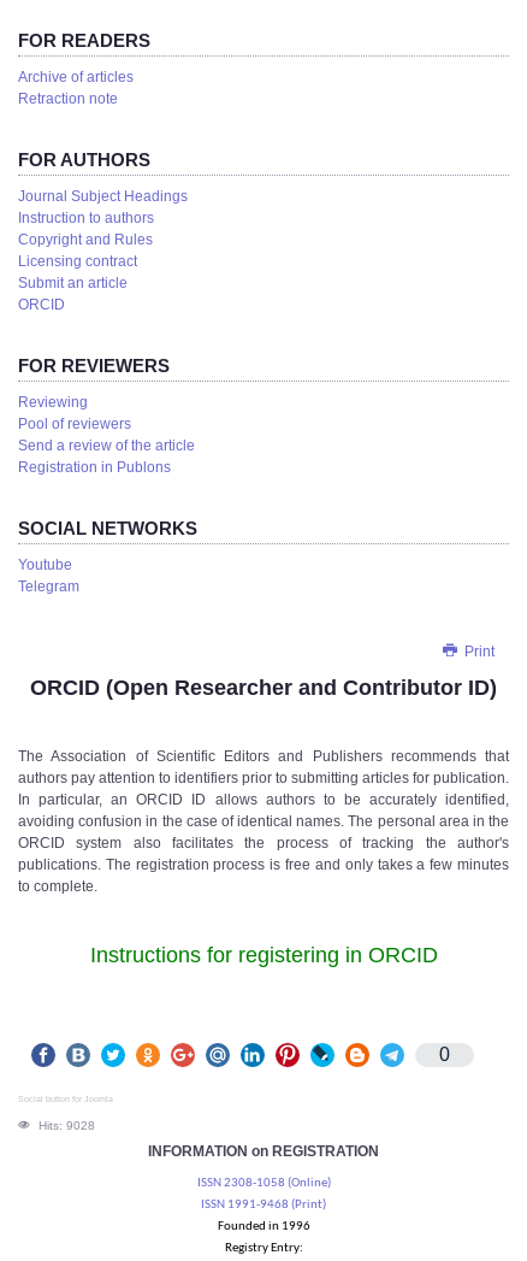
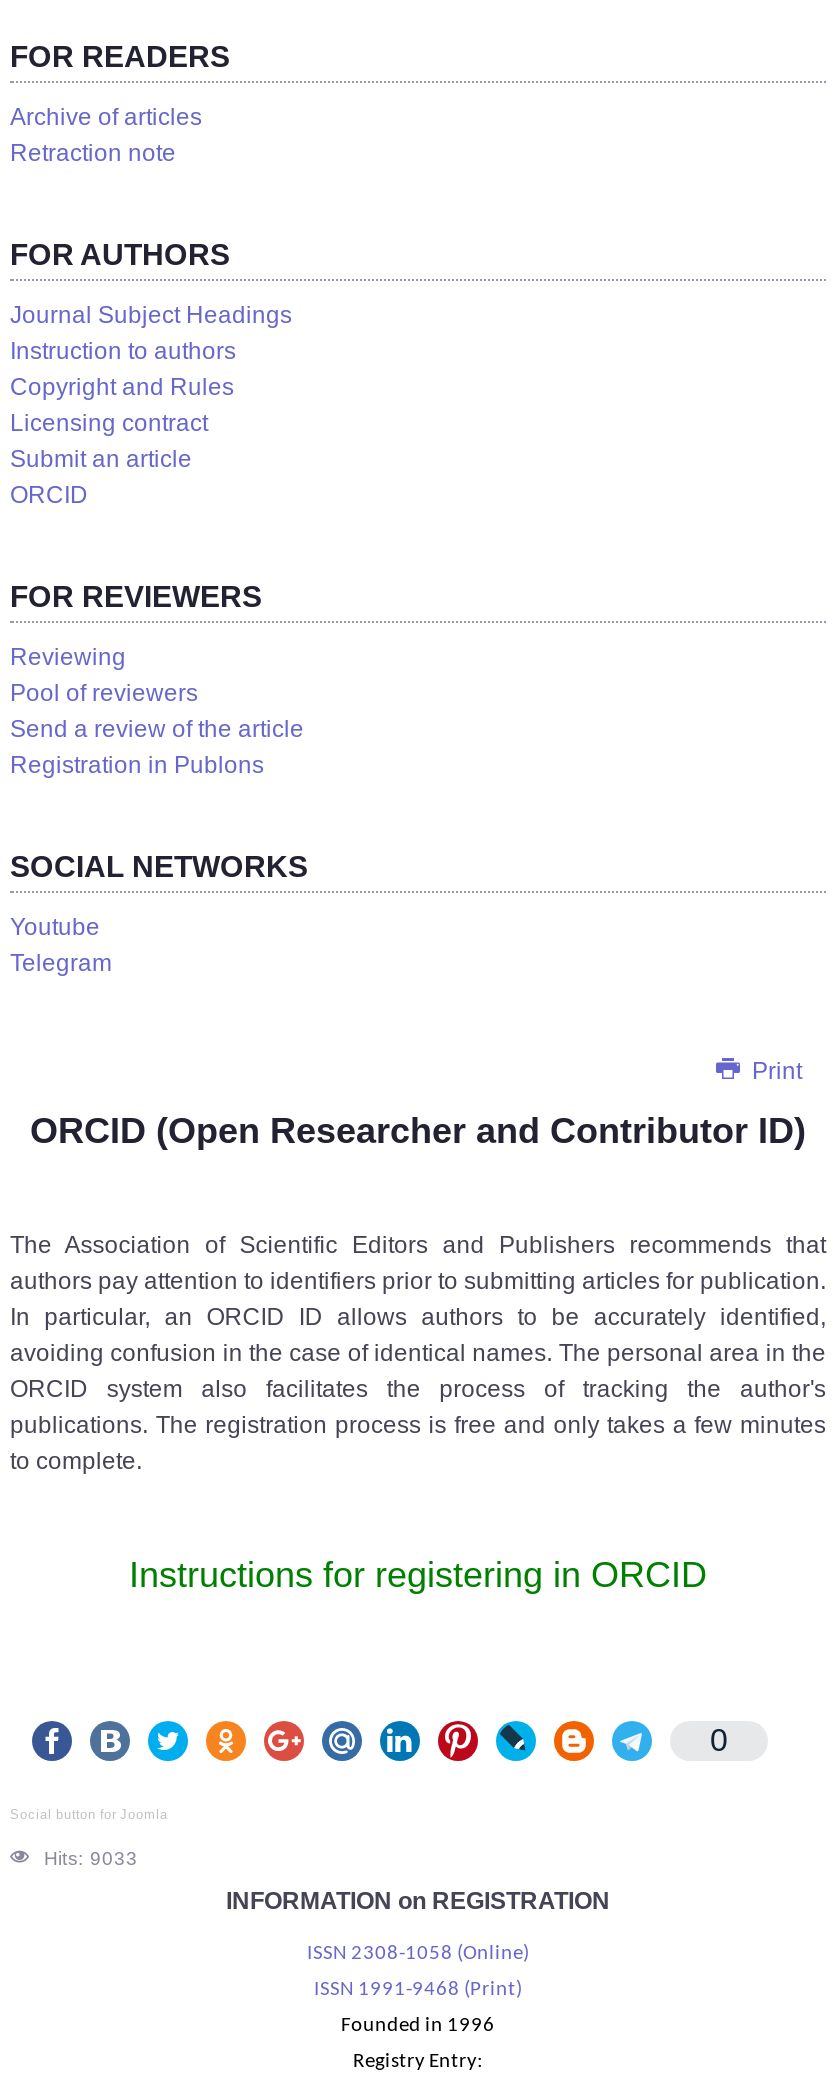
- Hits: 9028
+ Hits: 9033
